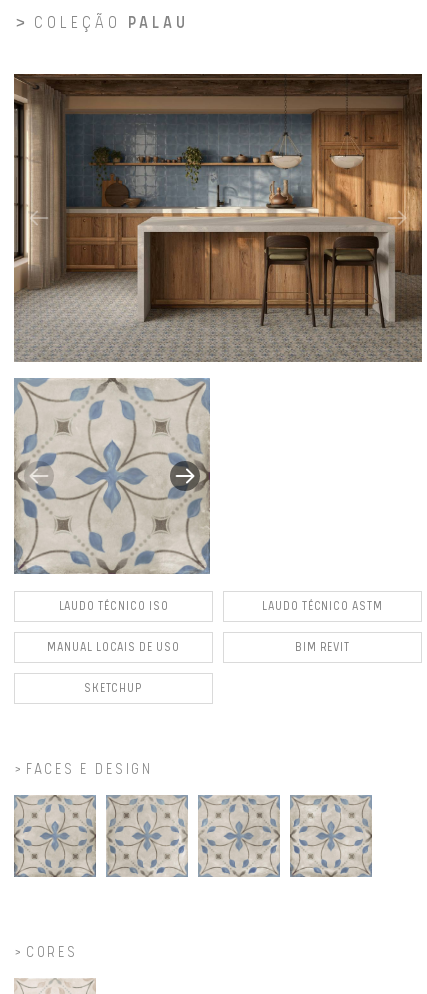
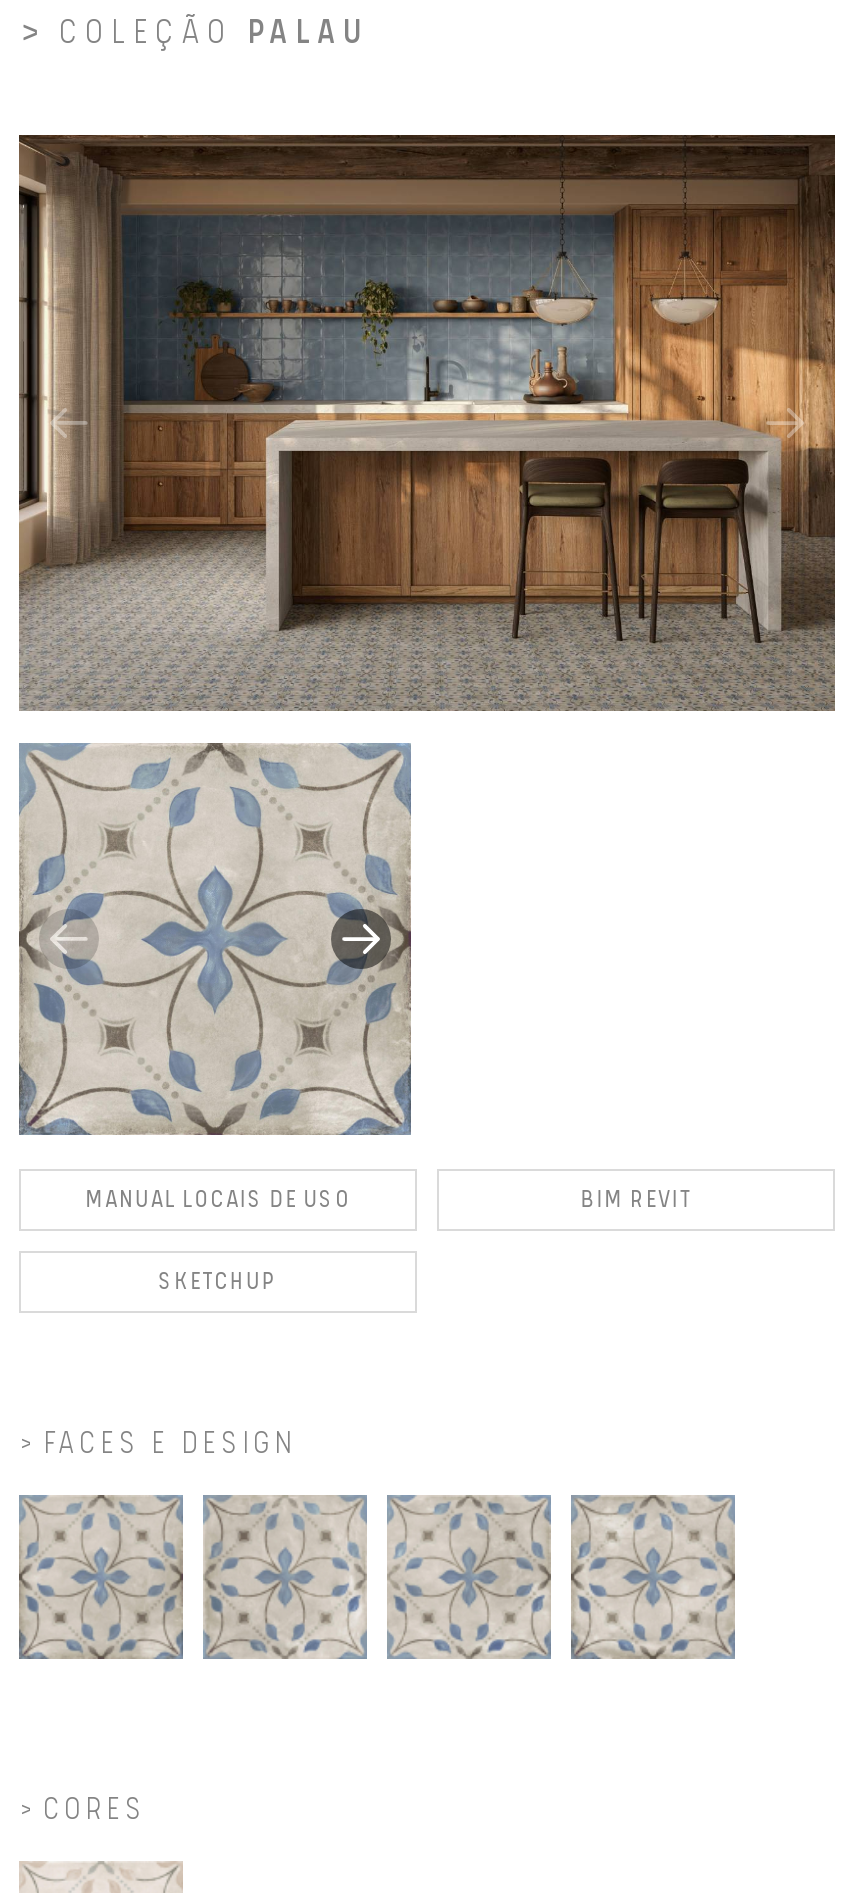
- LAUDO TÉCNICO ISO
- LAUDO TÉCNICO ASTM
